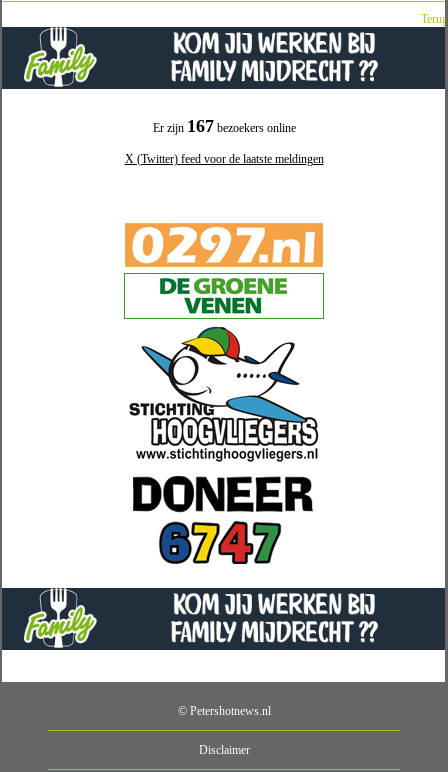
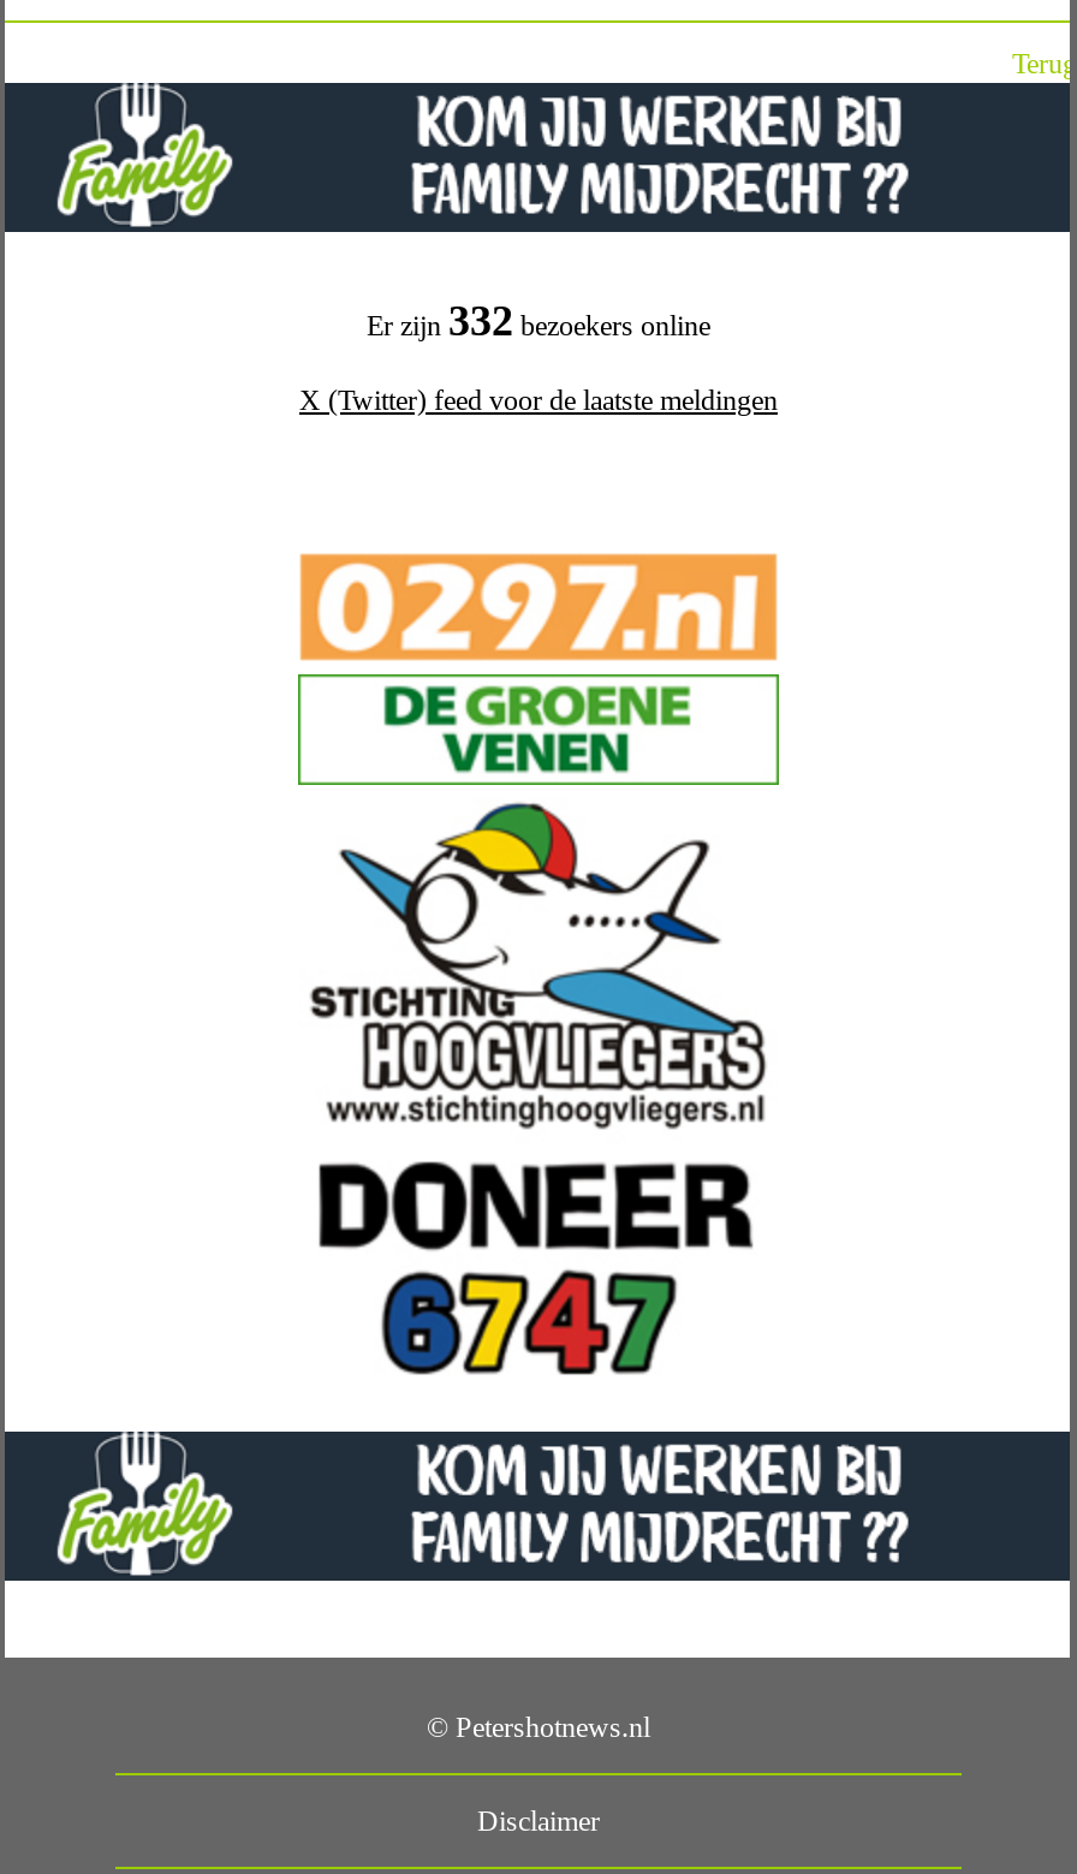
- Er zijn 167 bezoekers online
+ Er zijn 332 bezoekers online
